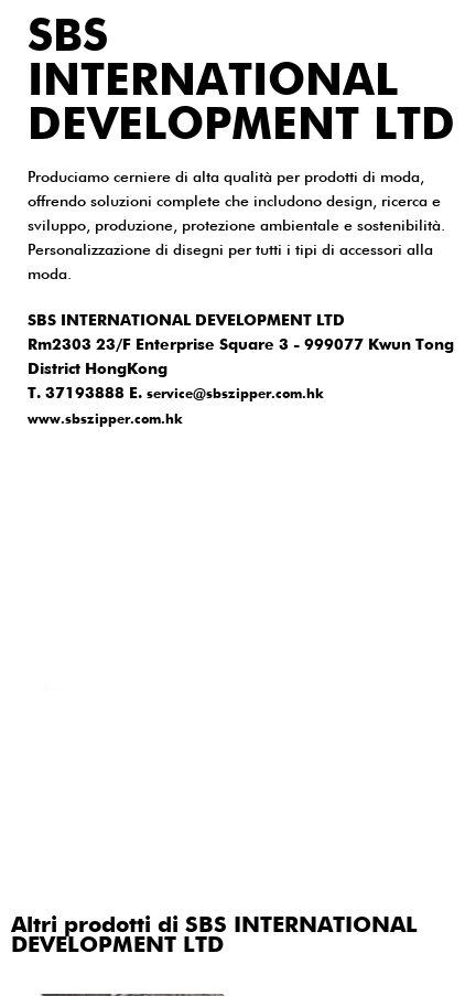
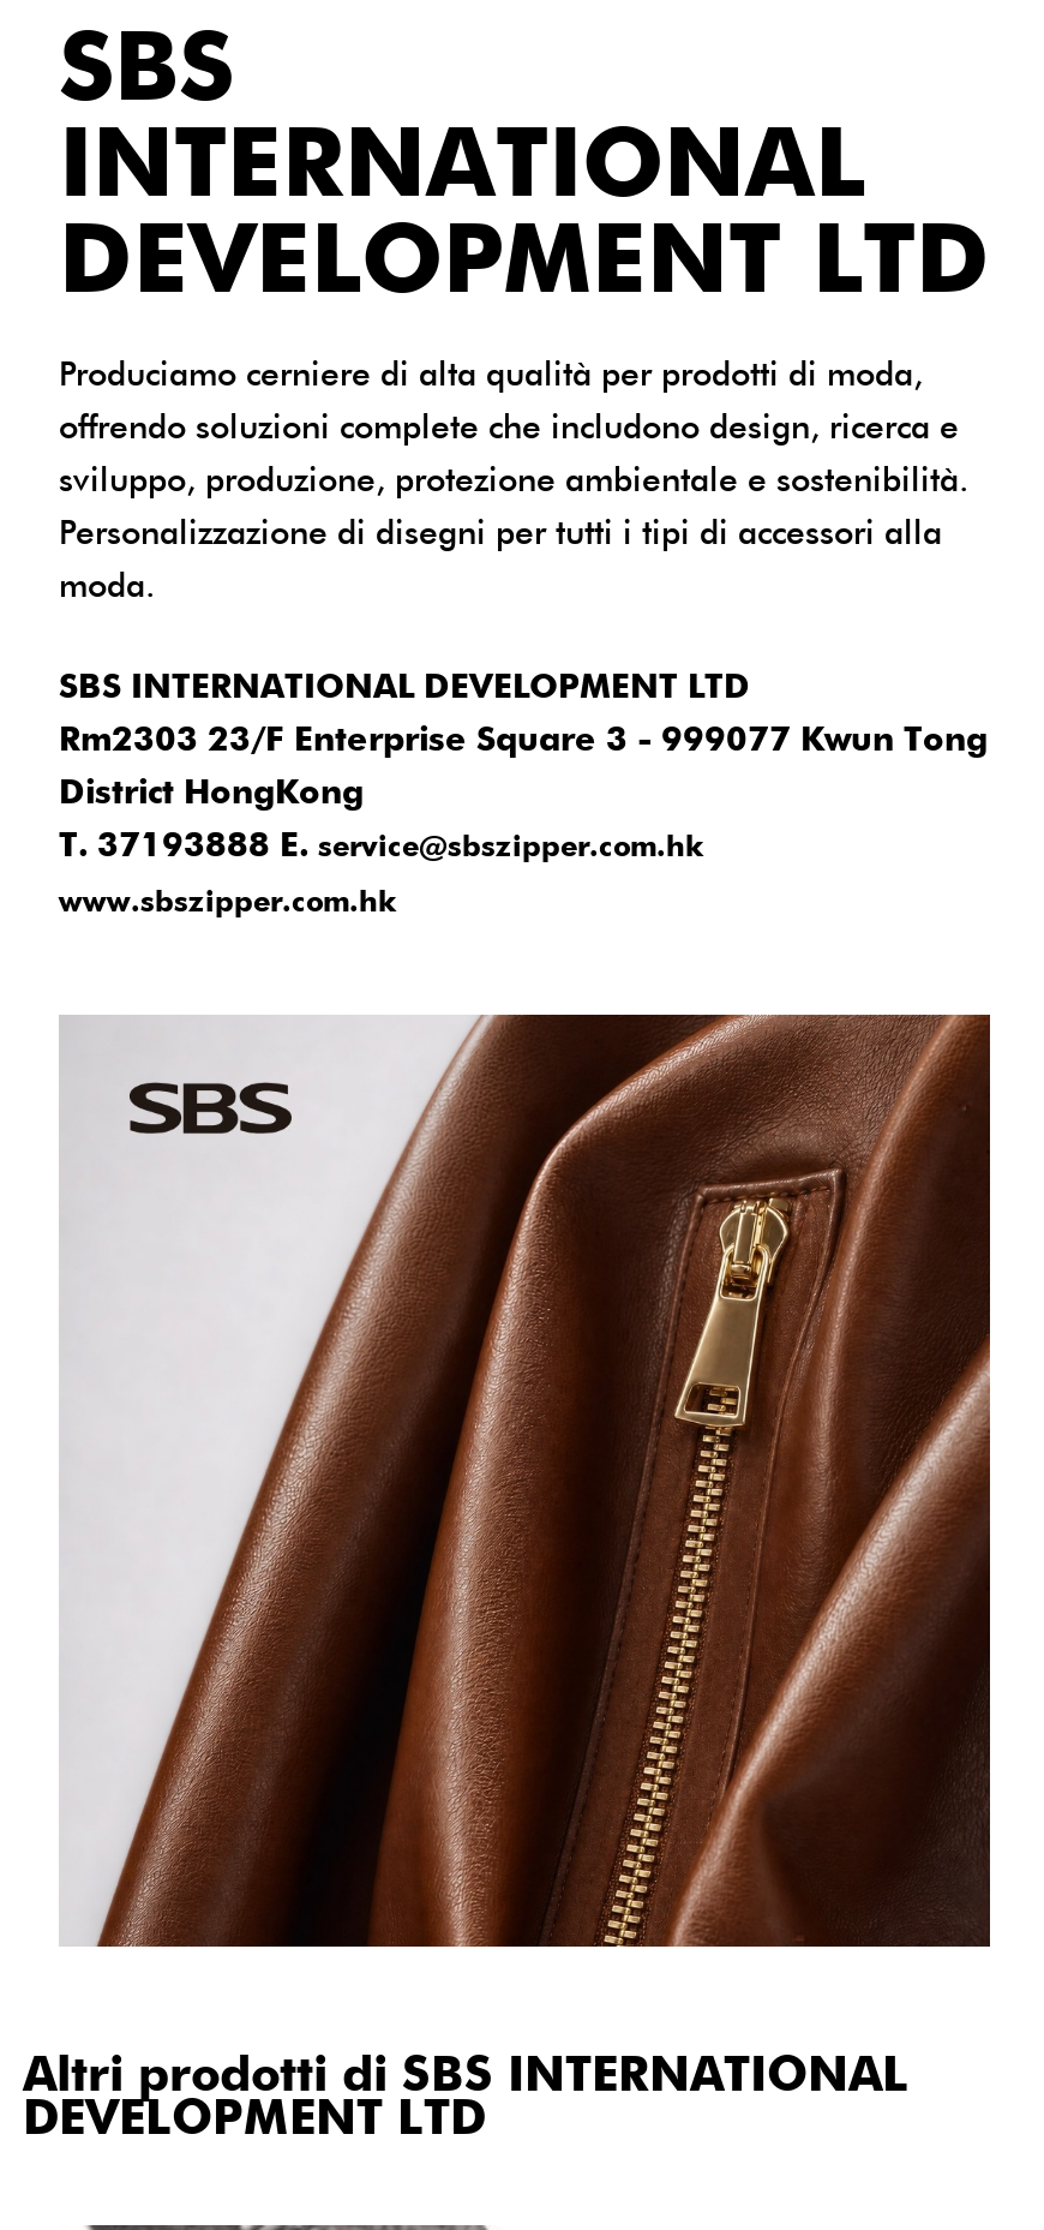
+ [image]
